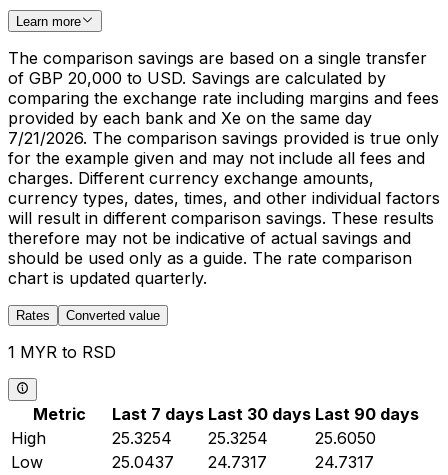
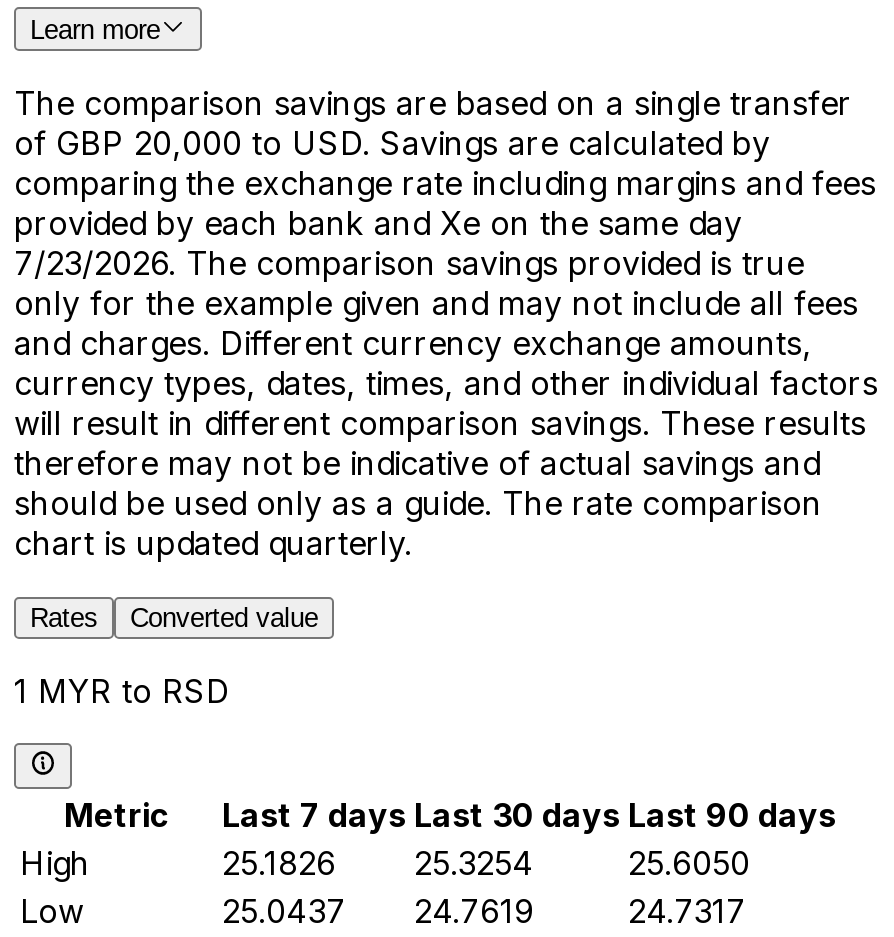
- 7/21/2026. The comparison savings provided is true only
- for the example given and may not include all fees and
- charges. Different currency exchange amounts,
+ 7/23/2026. The comparison savings provided is true
+ only for the example given and may not include all fees
+ and charges. Different currency exchange amounts,

- 25.3254 25.3254
+ 25.1826 25.3254

- 25.0437 24.7317
+ 25.0437 24.7619
